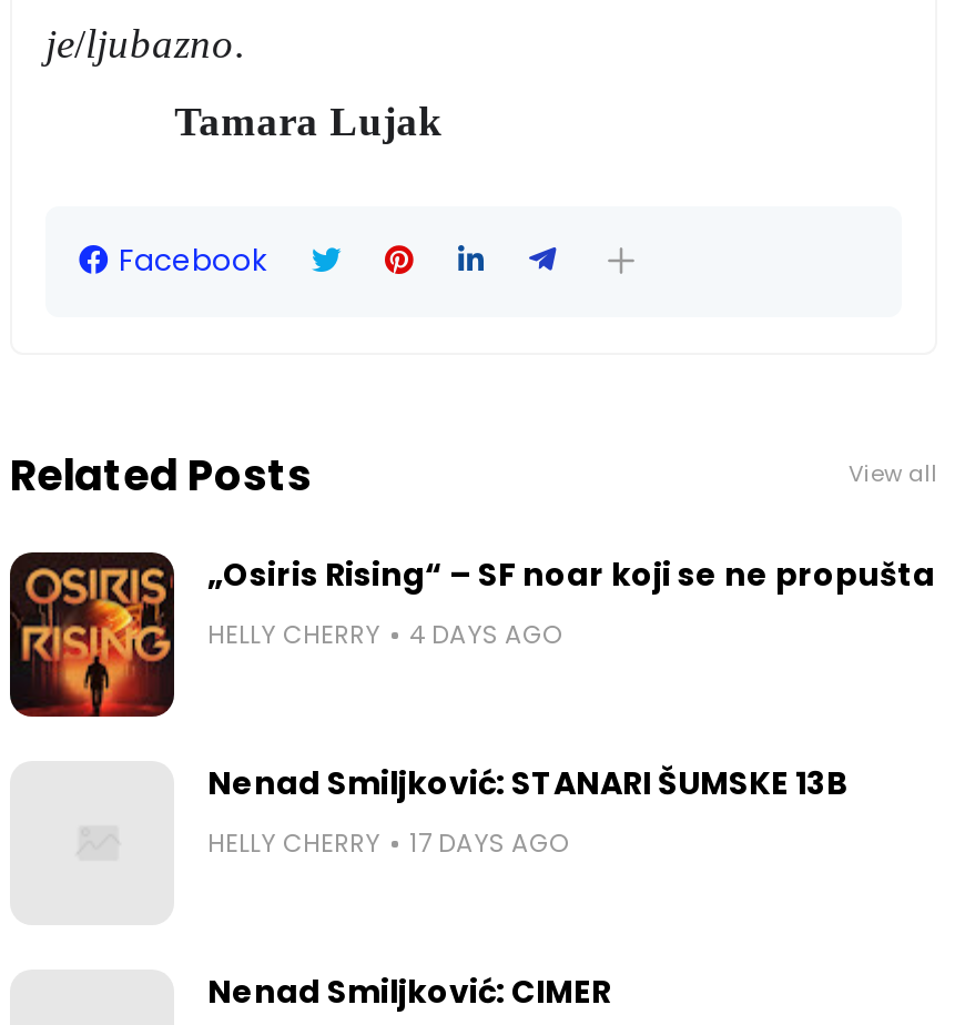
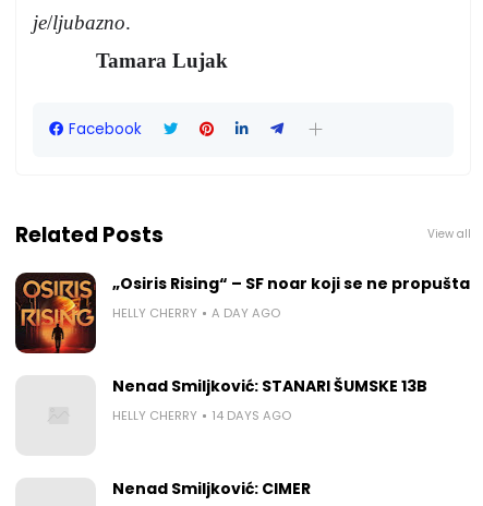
- 4 DAYS AGO
+ A DAY AGO

- HELLY CHERRY 17 DAYS AGO
+ HELLY CHERRY 14 DAYS AGO
